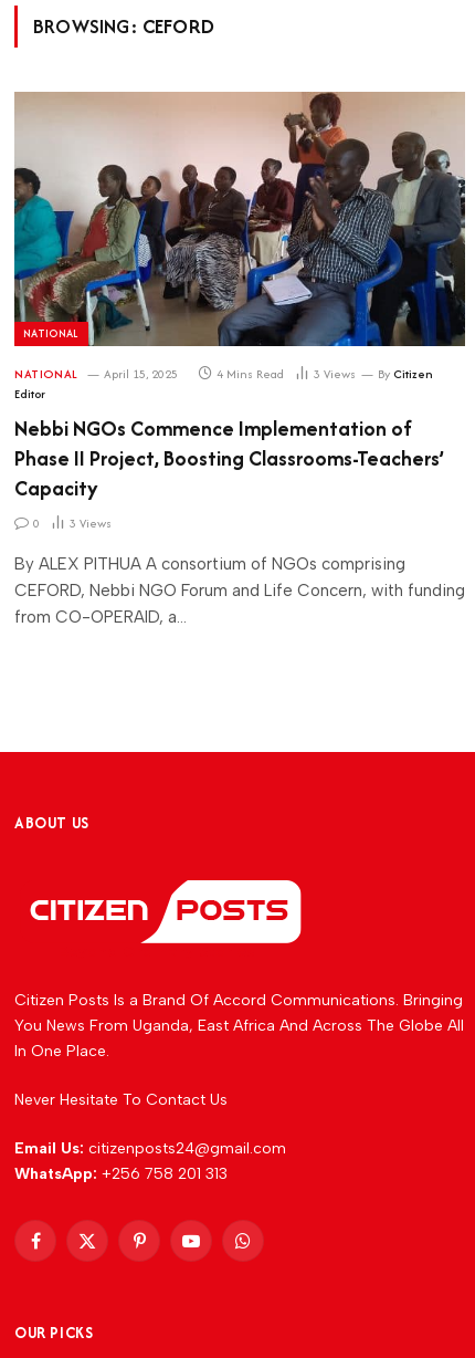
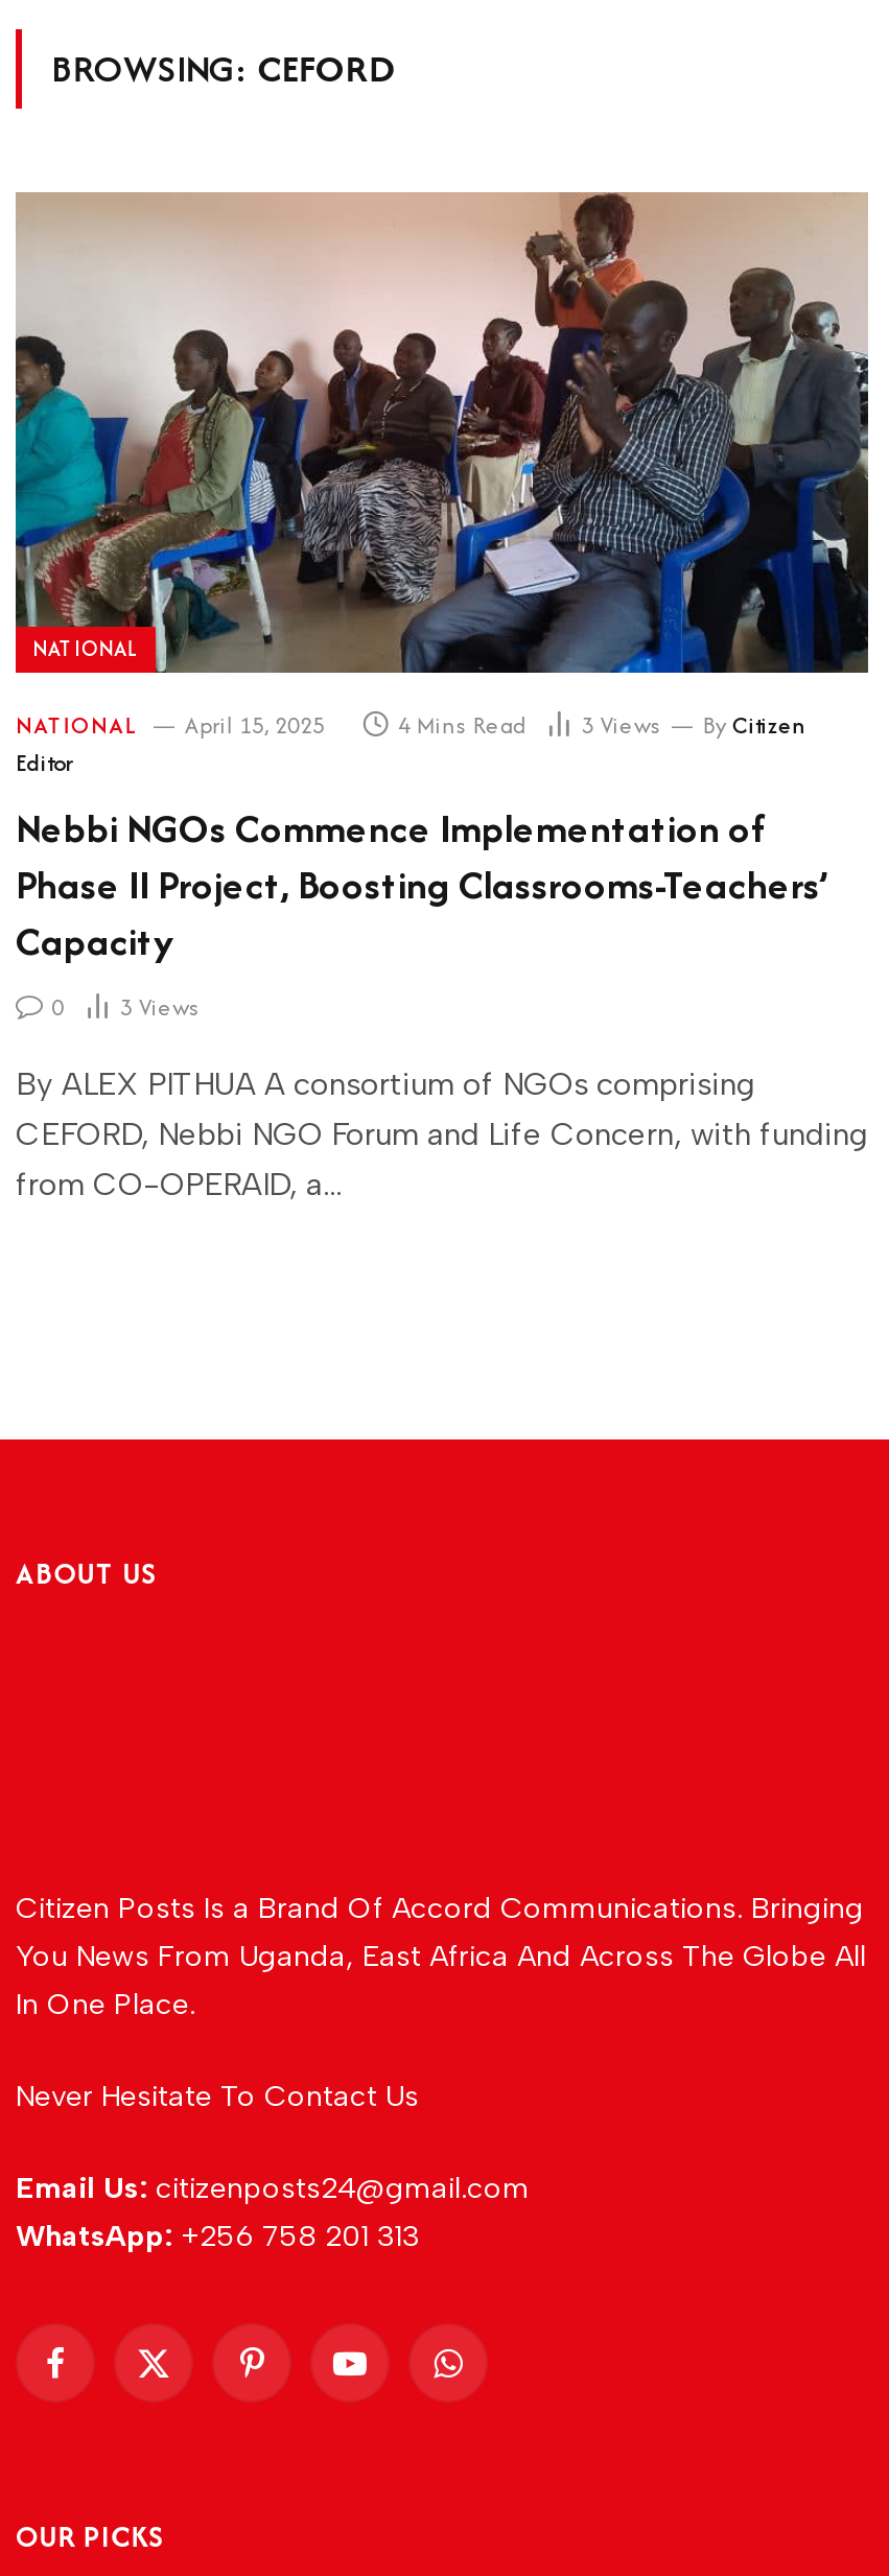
- [image]
